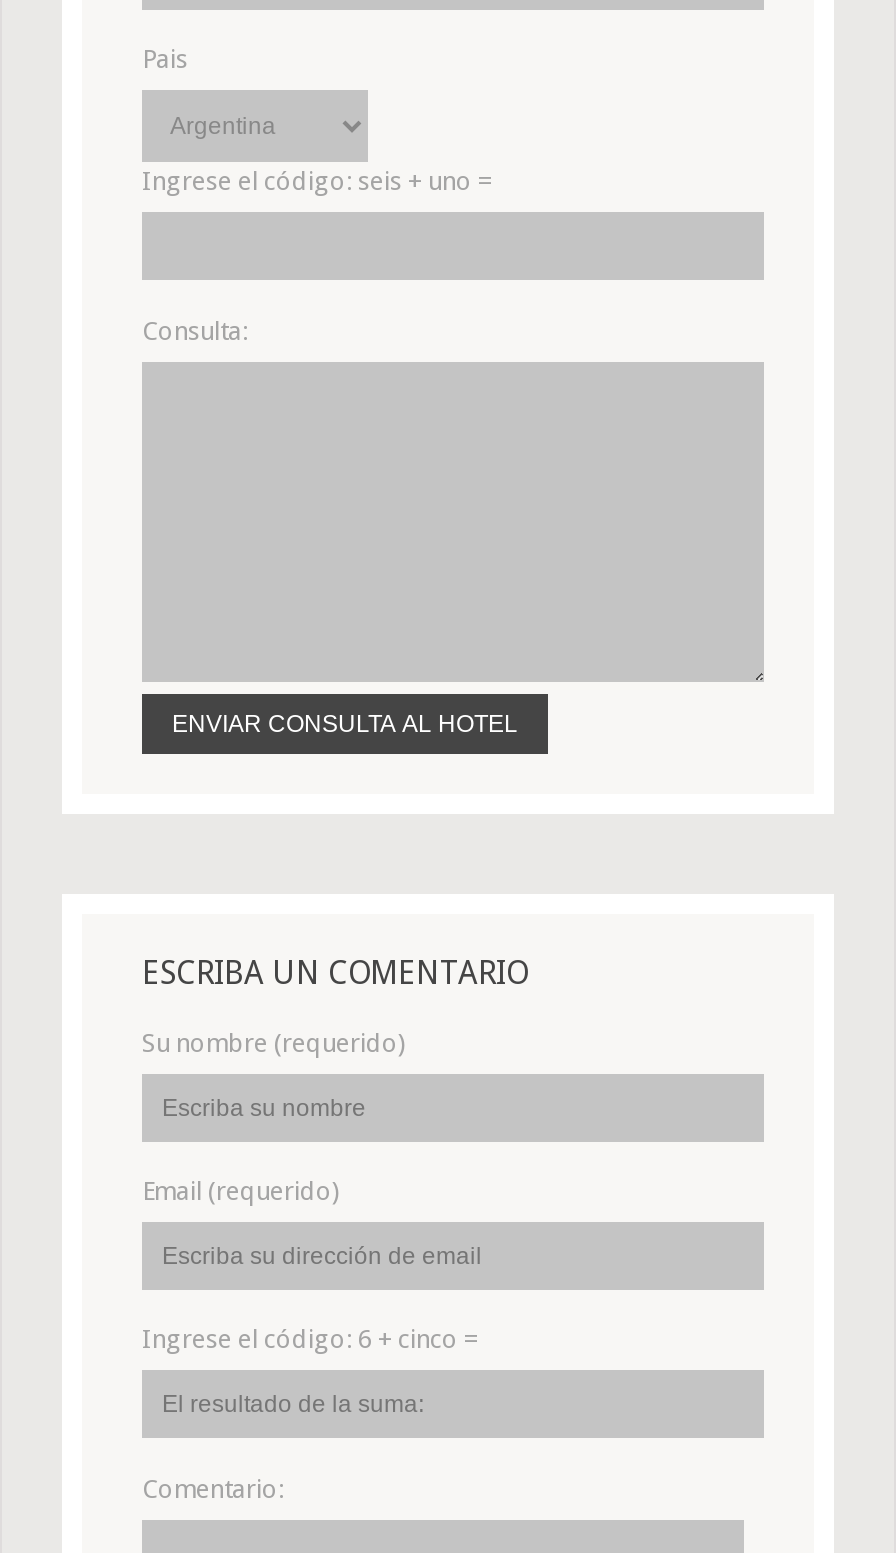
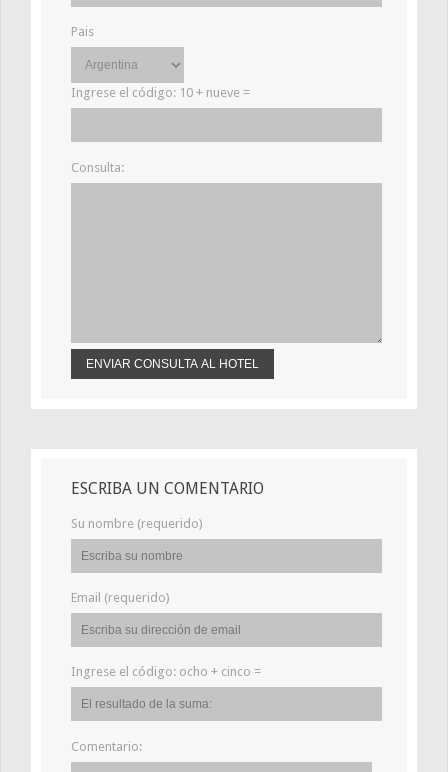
- Ingrese el código: seis + uno =
+ Ingrese el código: 10 + nueve =

- Ingrese el código: 6 + cinco =
+ Ingrese el código: ocho + cinco =
